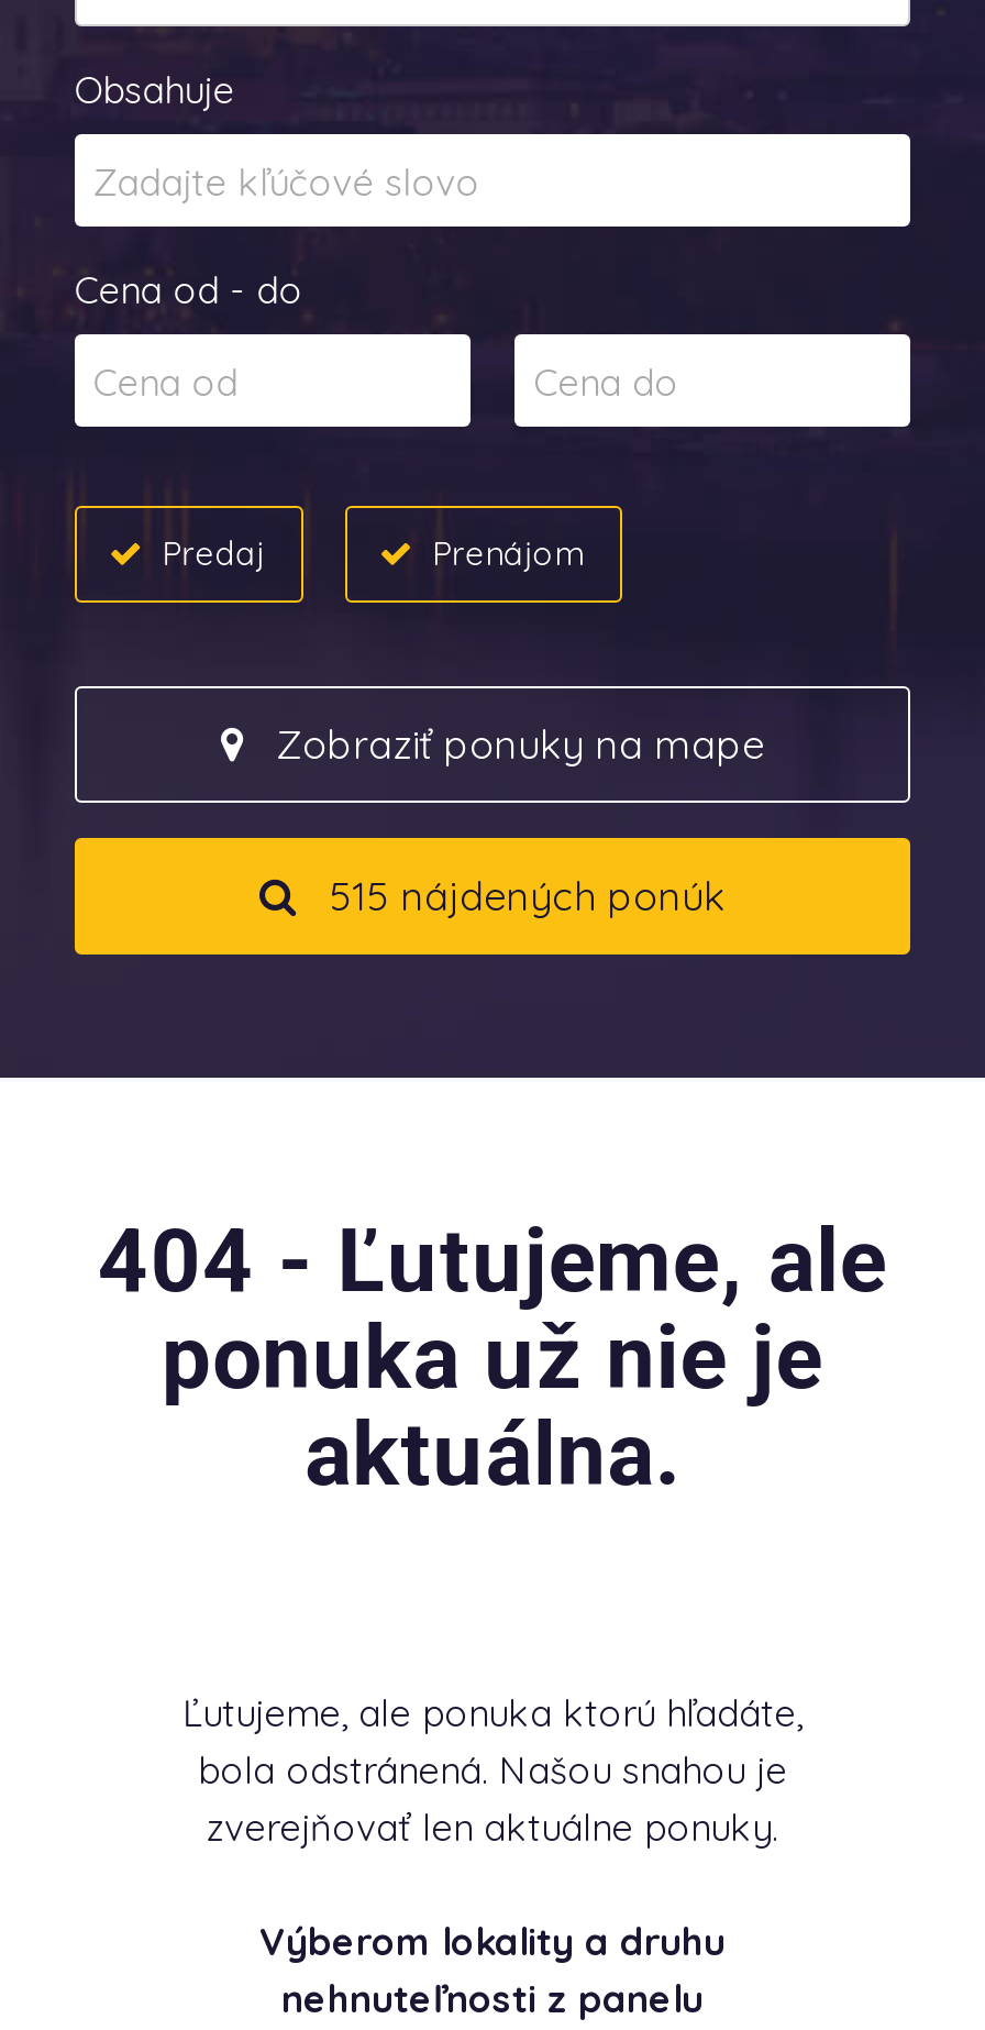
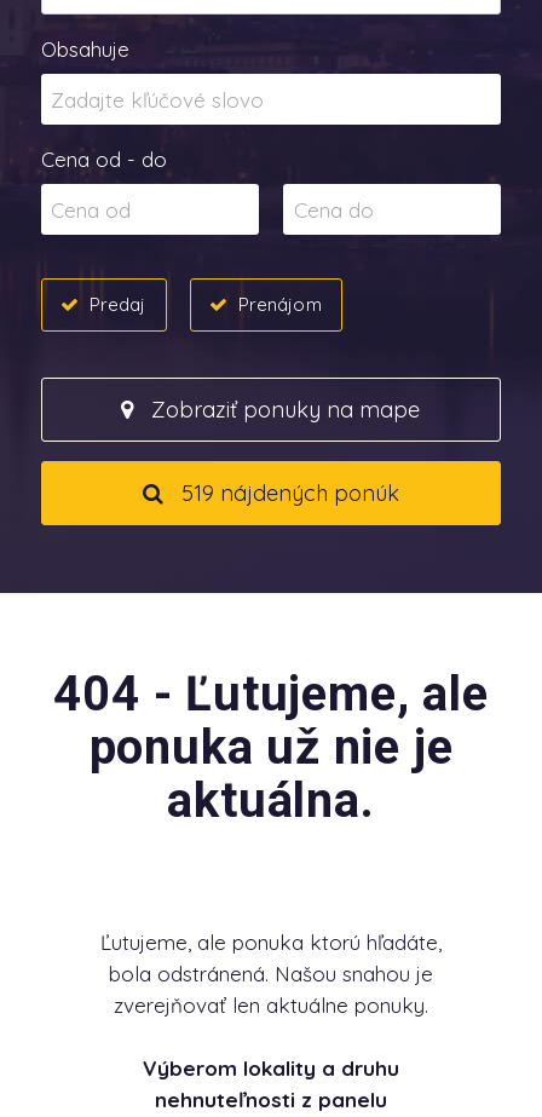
- 515 nájdených ponúk
+ 519 nájdených ponúk
